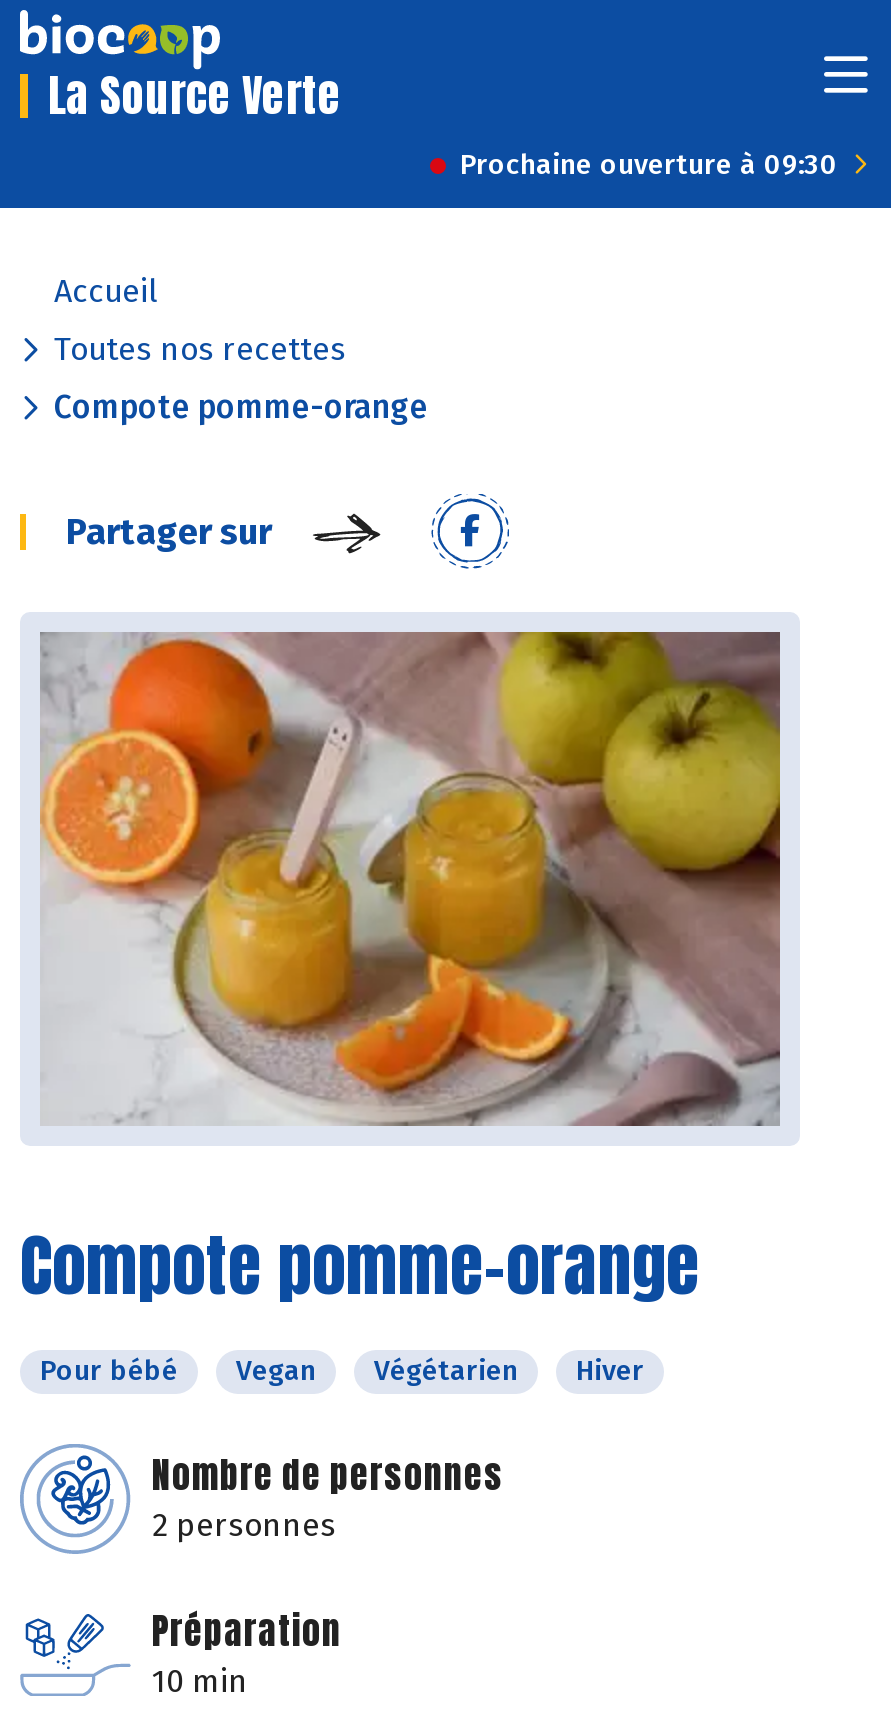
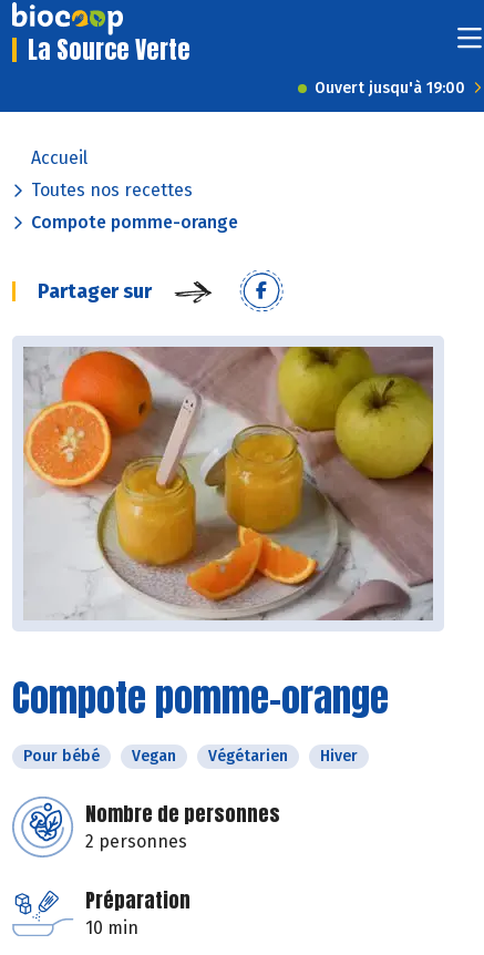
- Prochaine ouverture à 09:30
+ Ouvert jusqu'à 19:00
